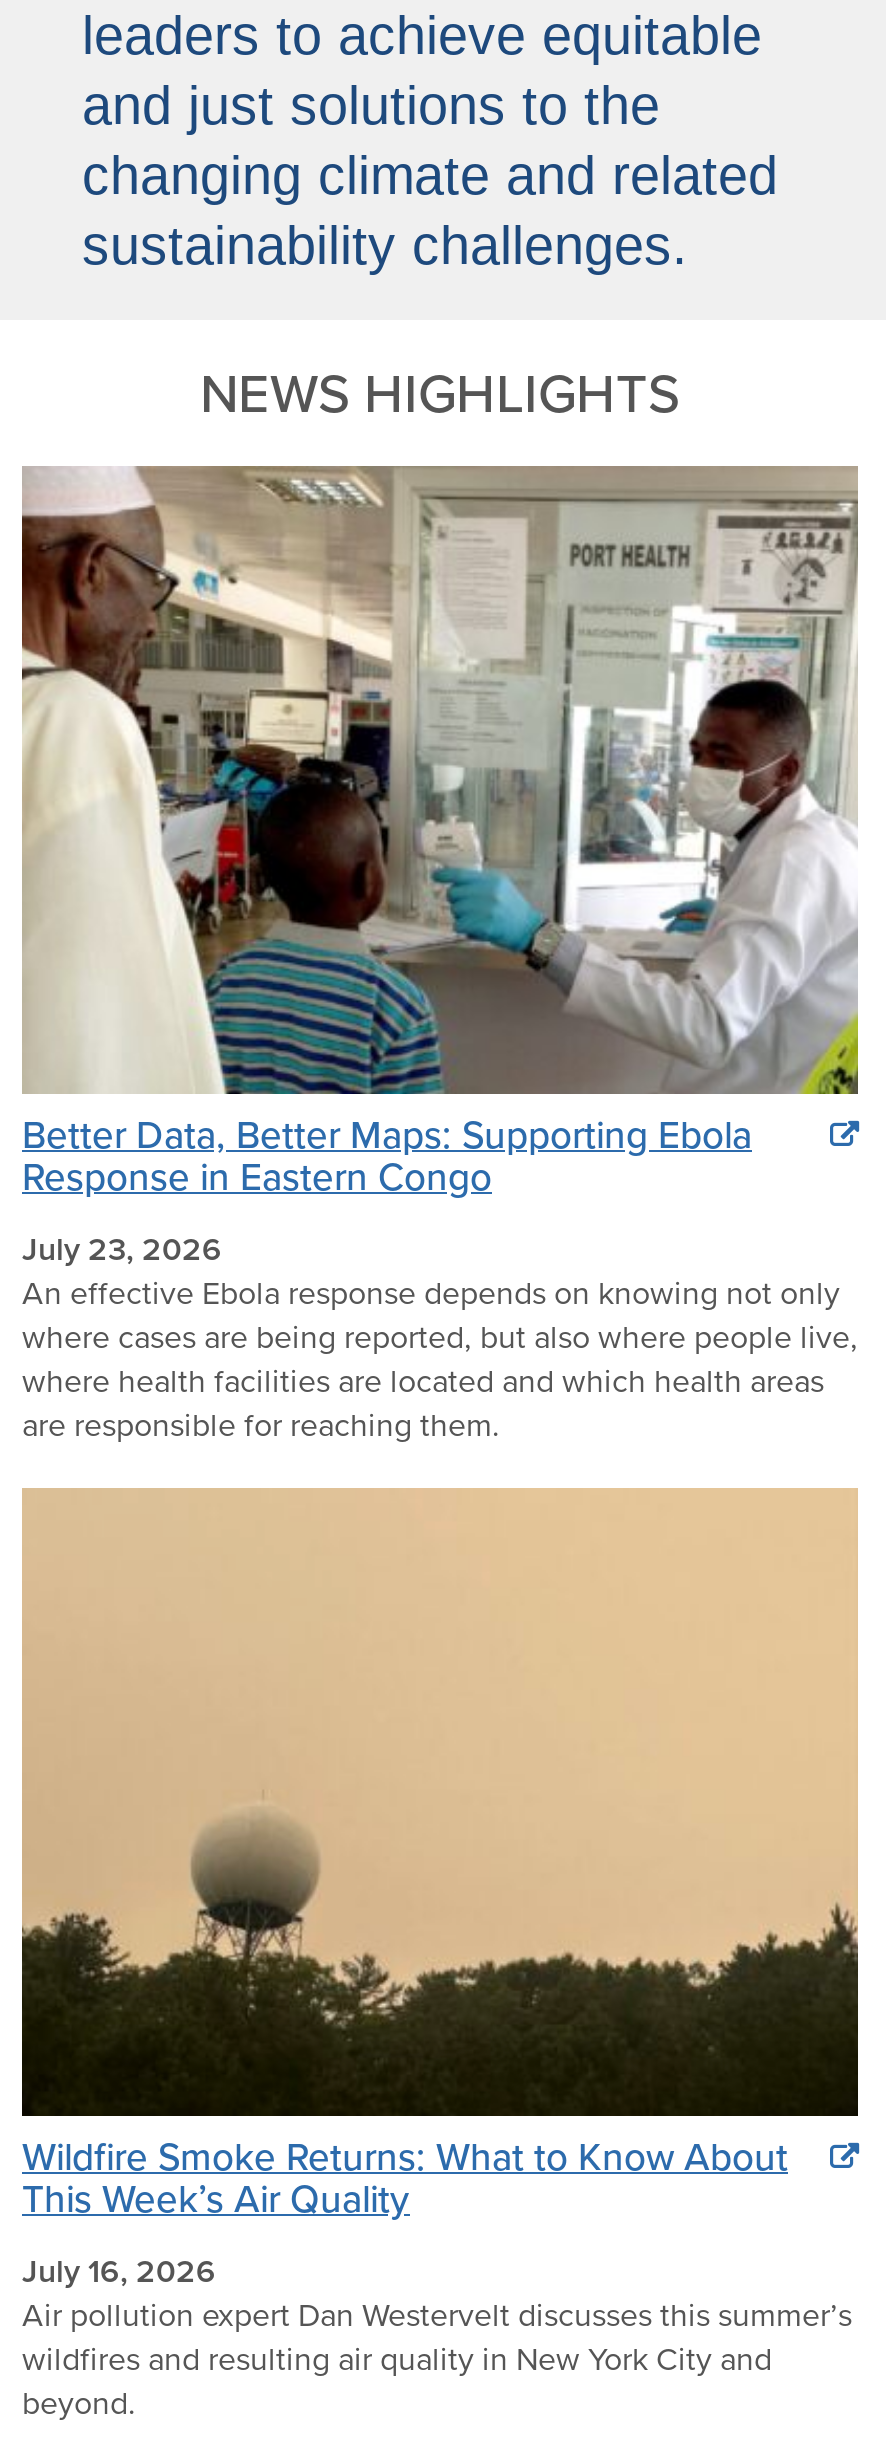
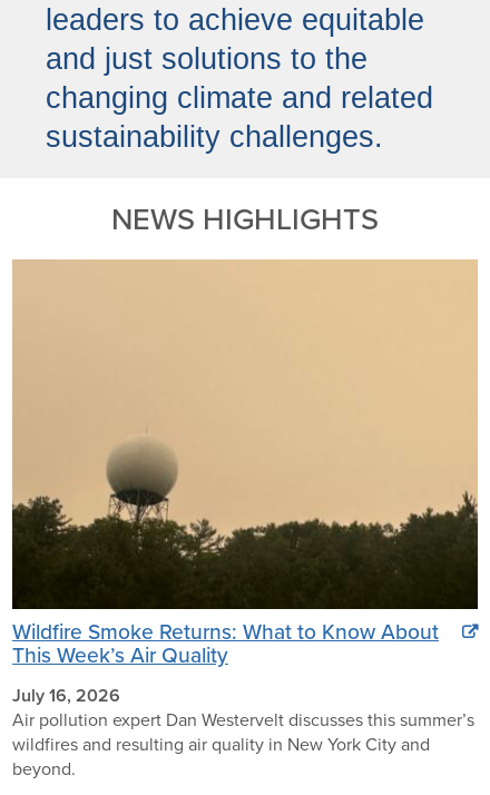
- [image]
- Better Data, Better Maps: Supporting Ebola
- Response in Eastern Congo
- July 23, 2026
- An effective Ebola response depends on knowing not only
- where cases are being reported, but also where people live,
- where health facilities are located and which health areas
- are responsible for reaching them.
